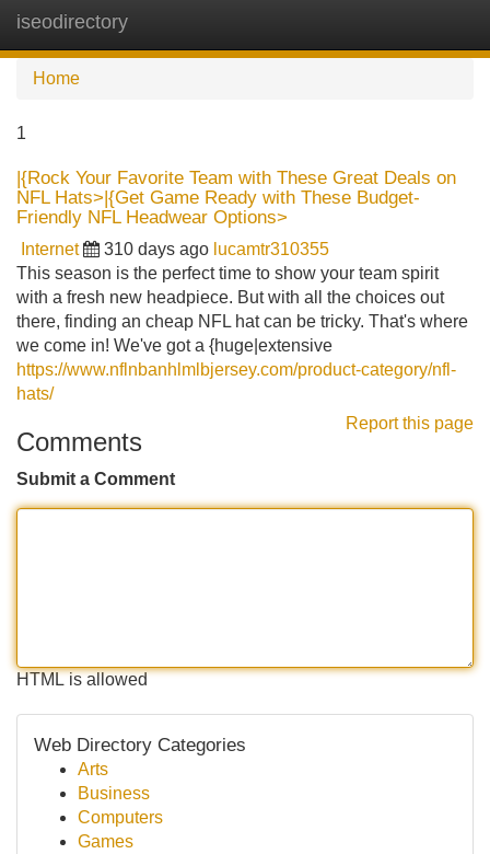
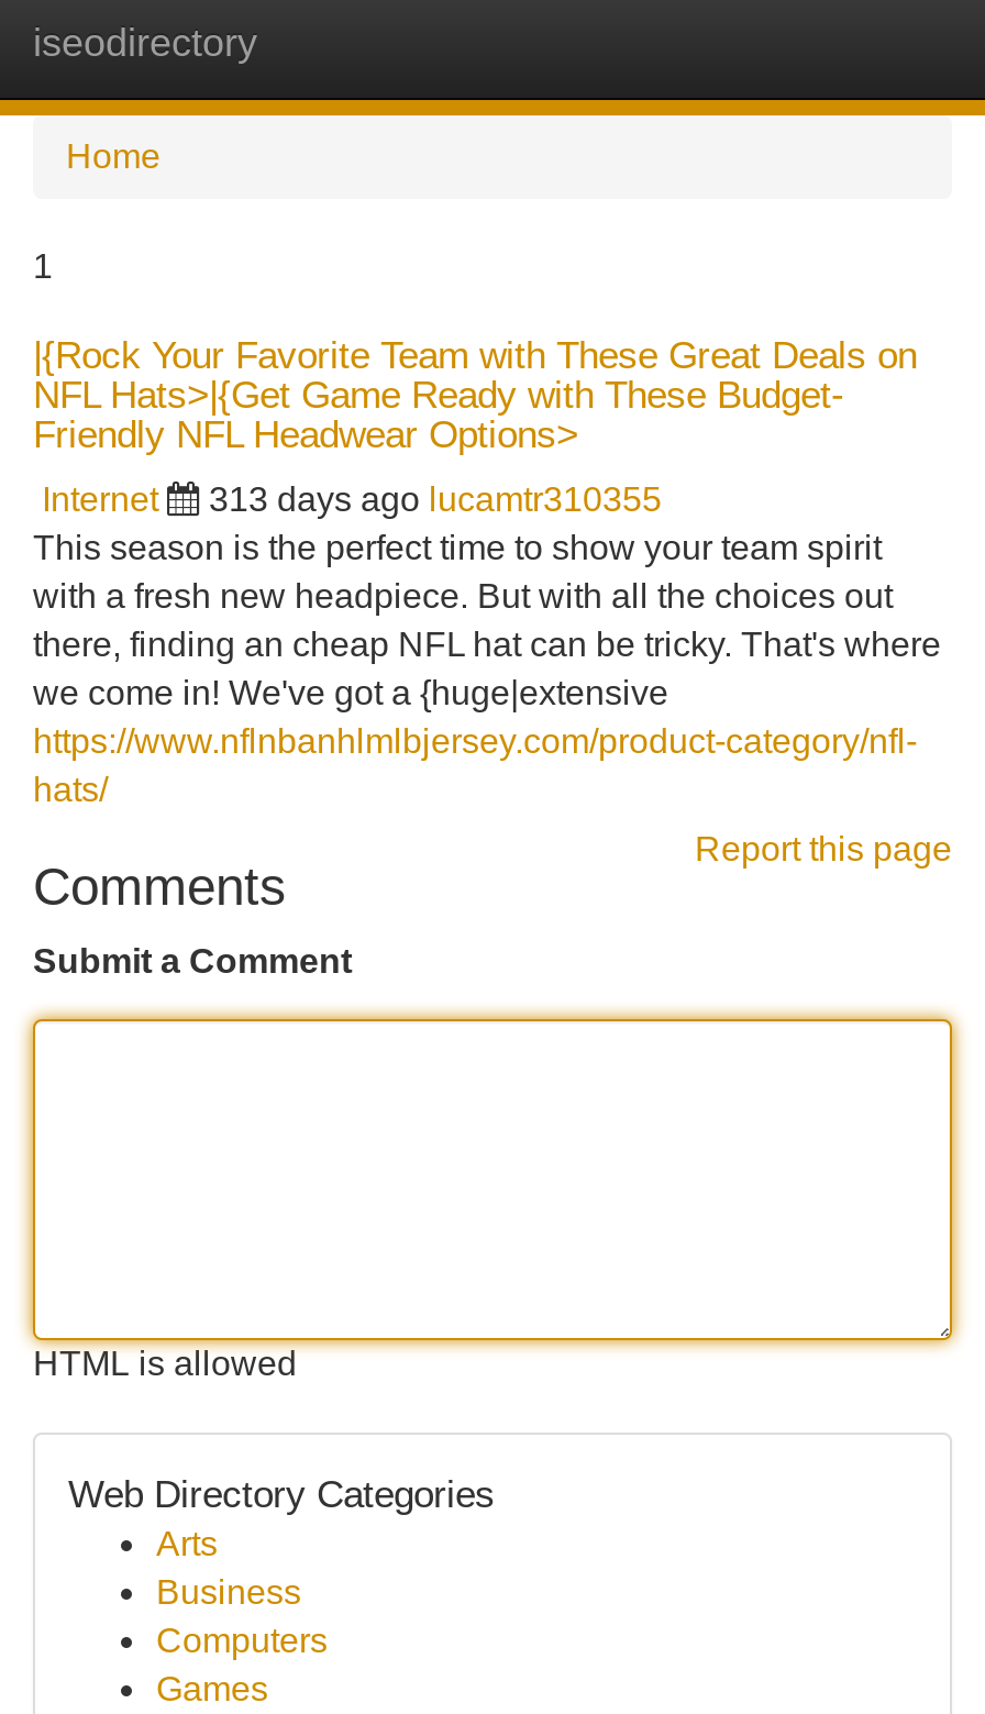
- 310 days ago lucamtr310355
+ 313 days ago lucamtr310355
